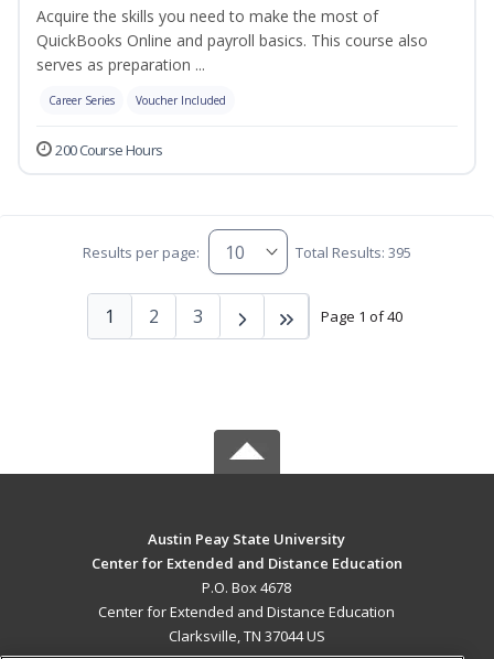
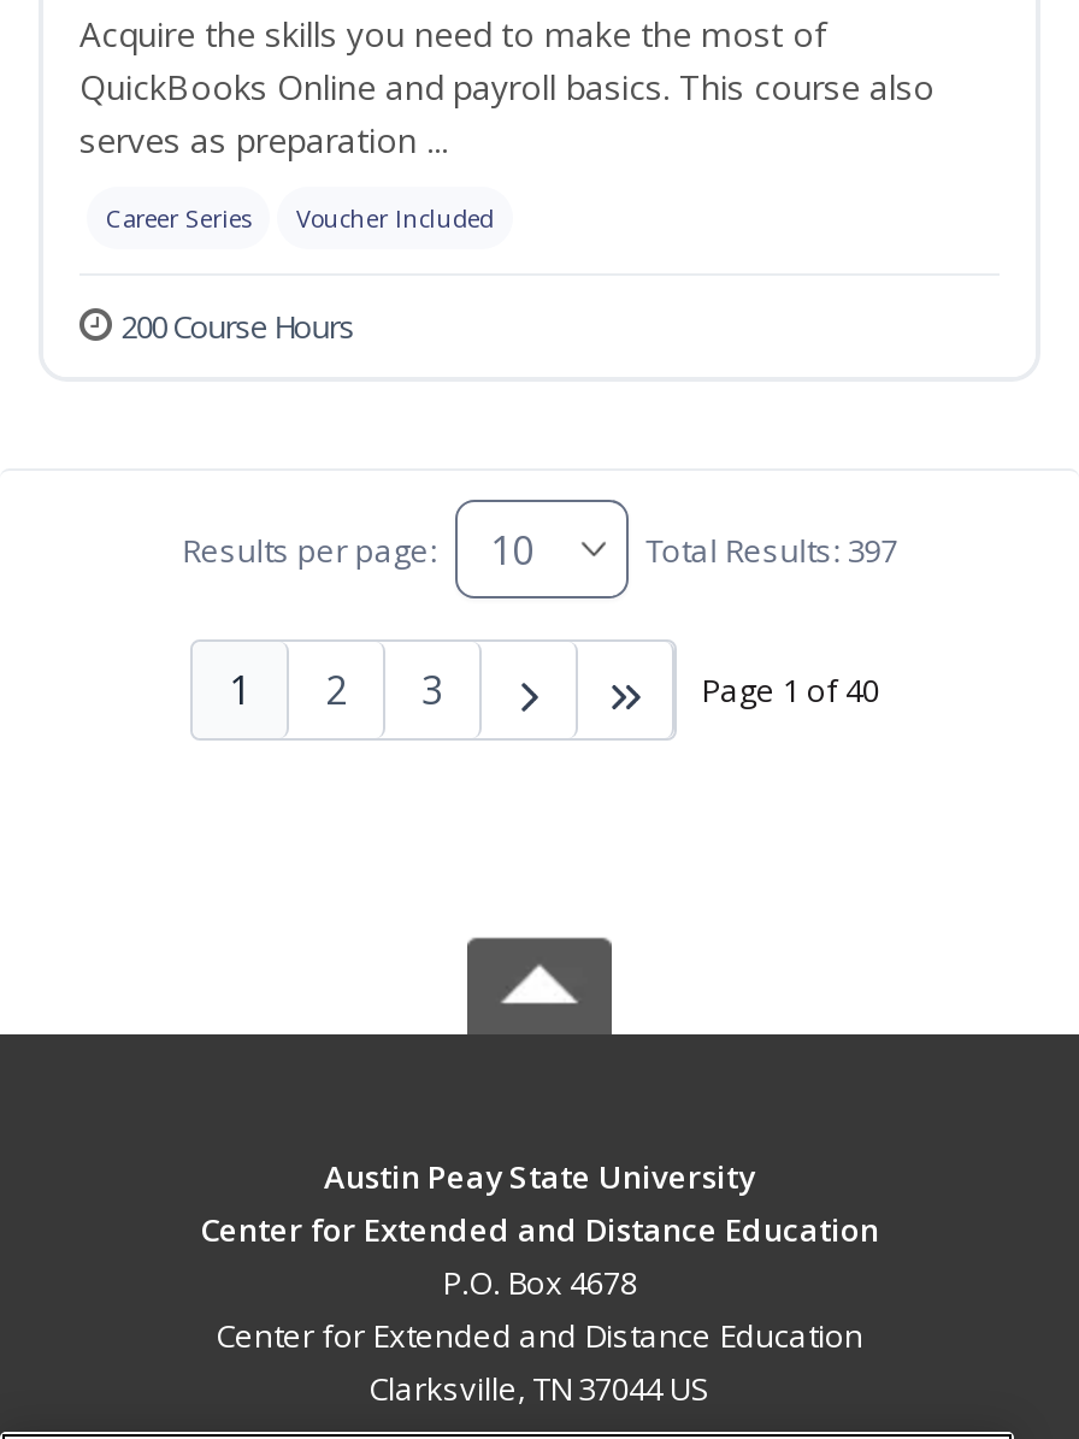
- Total Results: 395
+ Total Results: 397
